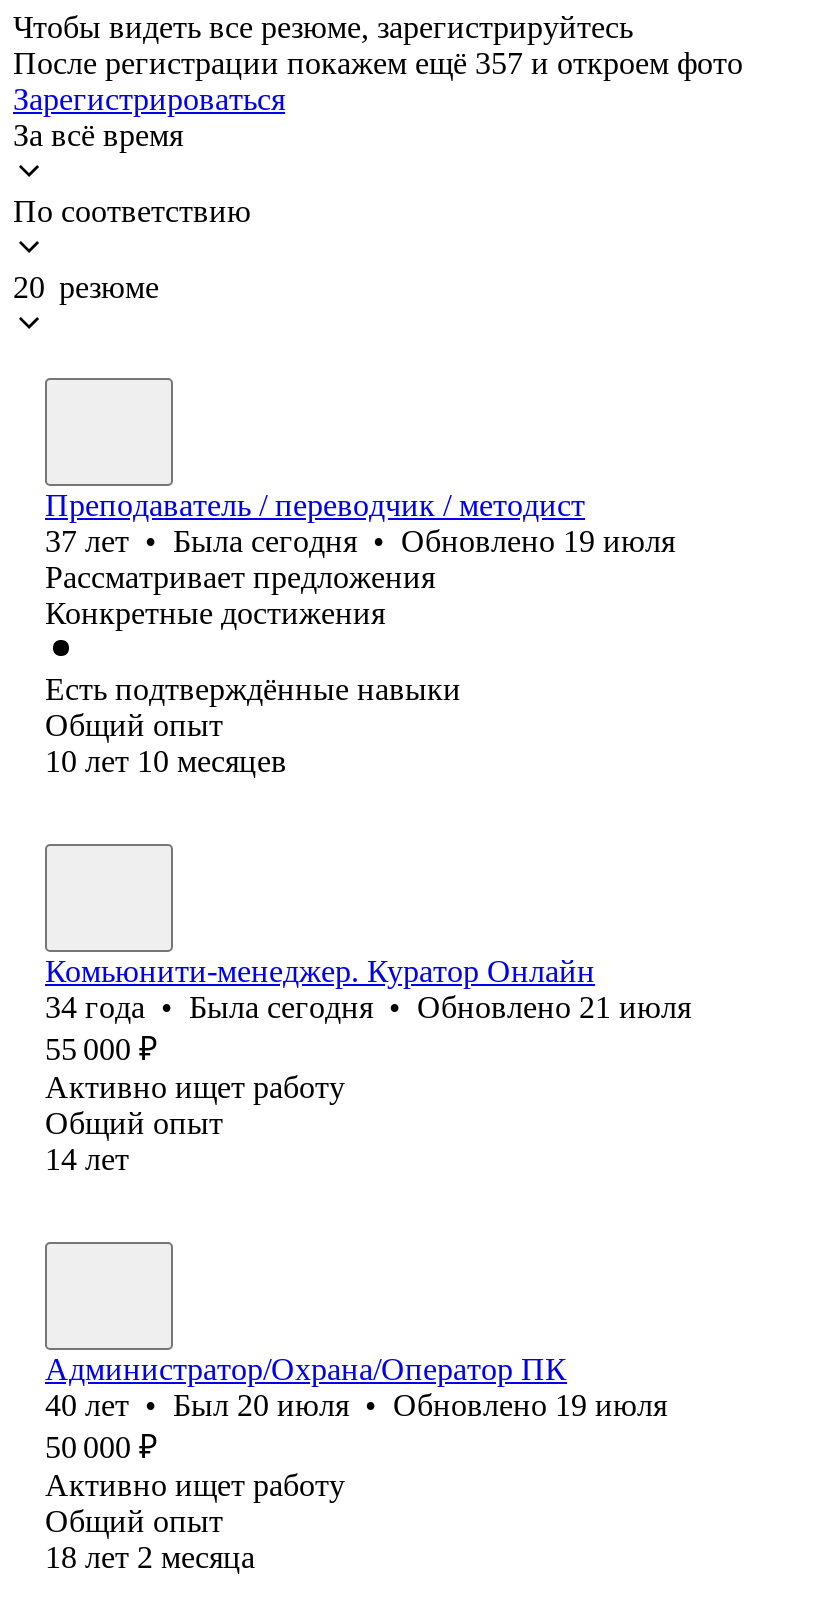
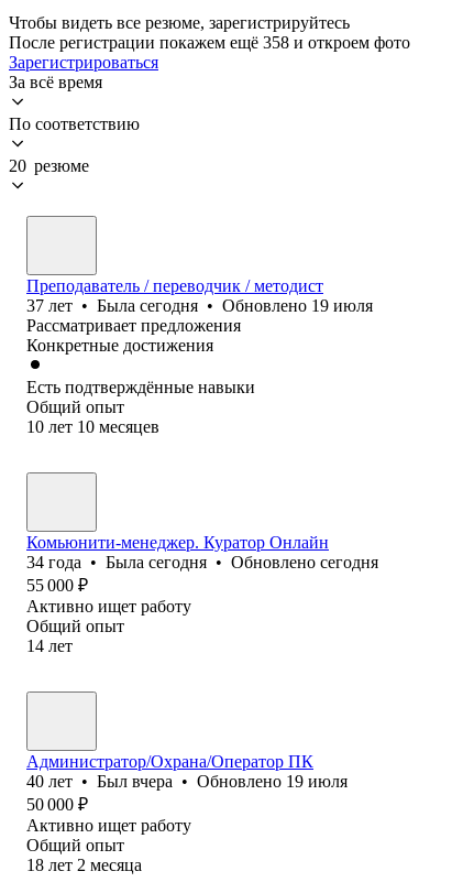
- После регистрации покажем ещё 357 и откроем фото
+ После регистрации покажем ещё 358 и откроем фото

- 34 года • Была сегодня • Обновлено 21 июля
+ 34 года • Была сегодня • Обновлено сегодня

- 40 лет • Был 20 июля • Обновлено 19 июля
+ 40 лет • Был вчера • Обновлено 19 июля
